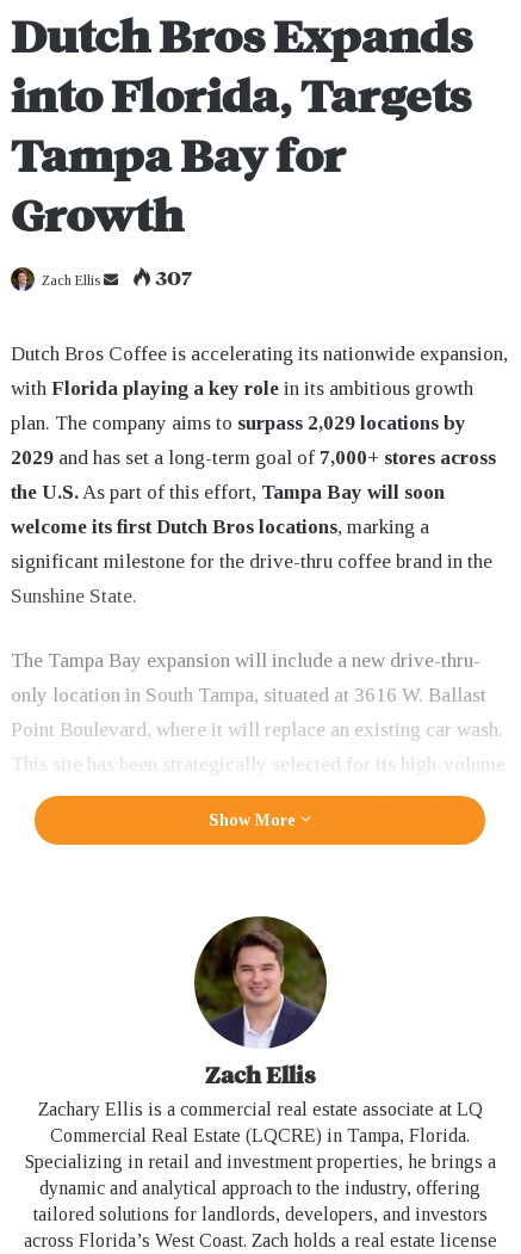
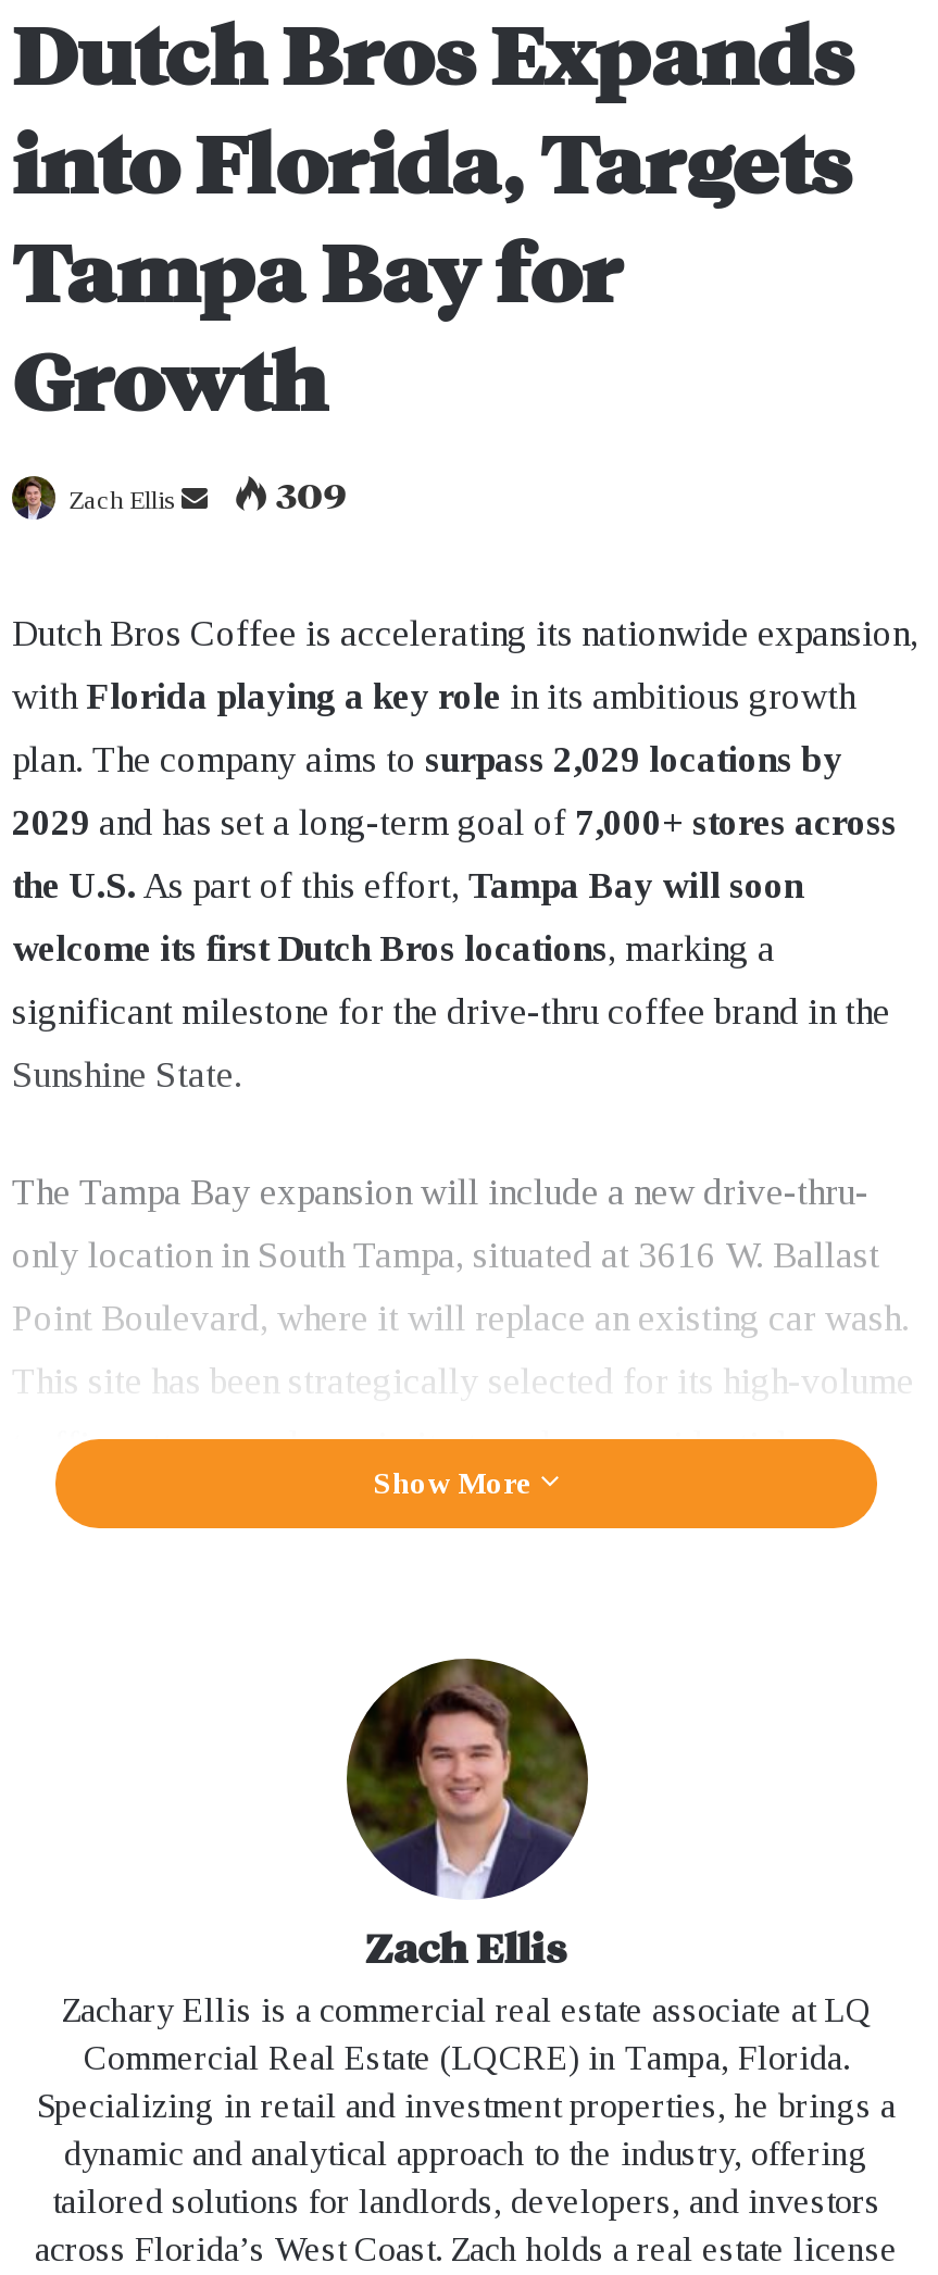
- 307
+ 309
